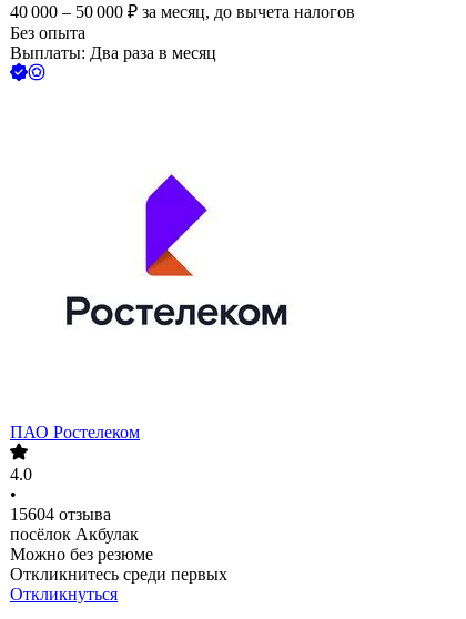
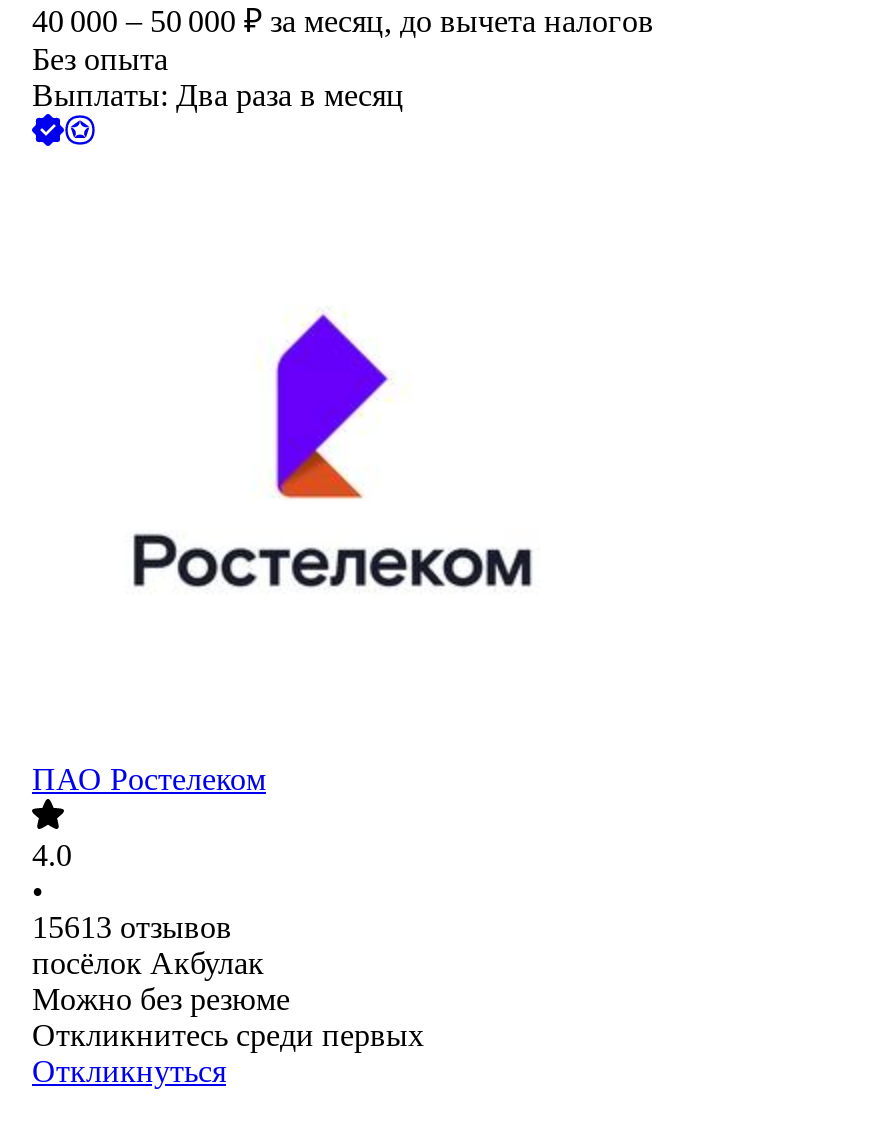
- 15604 отзыва
+ 15613 отзывов
